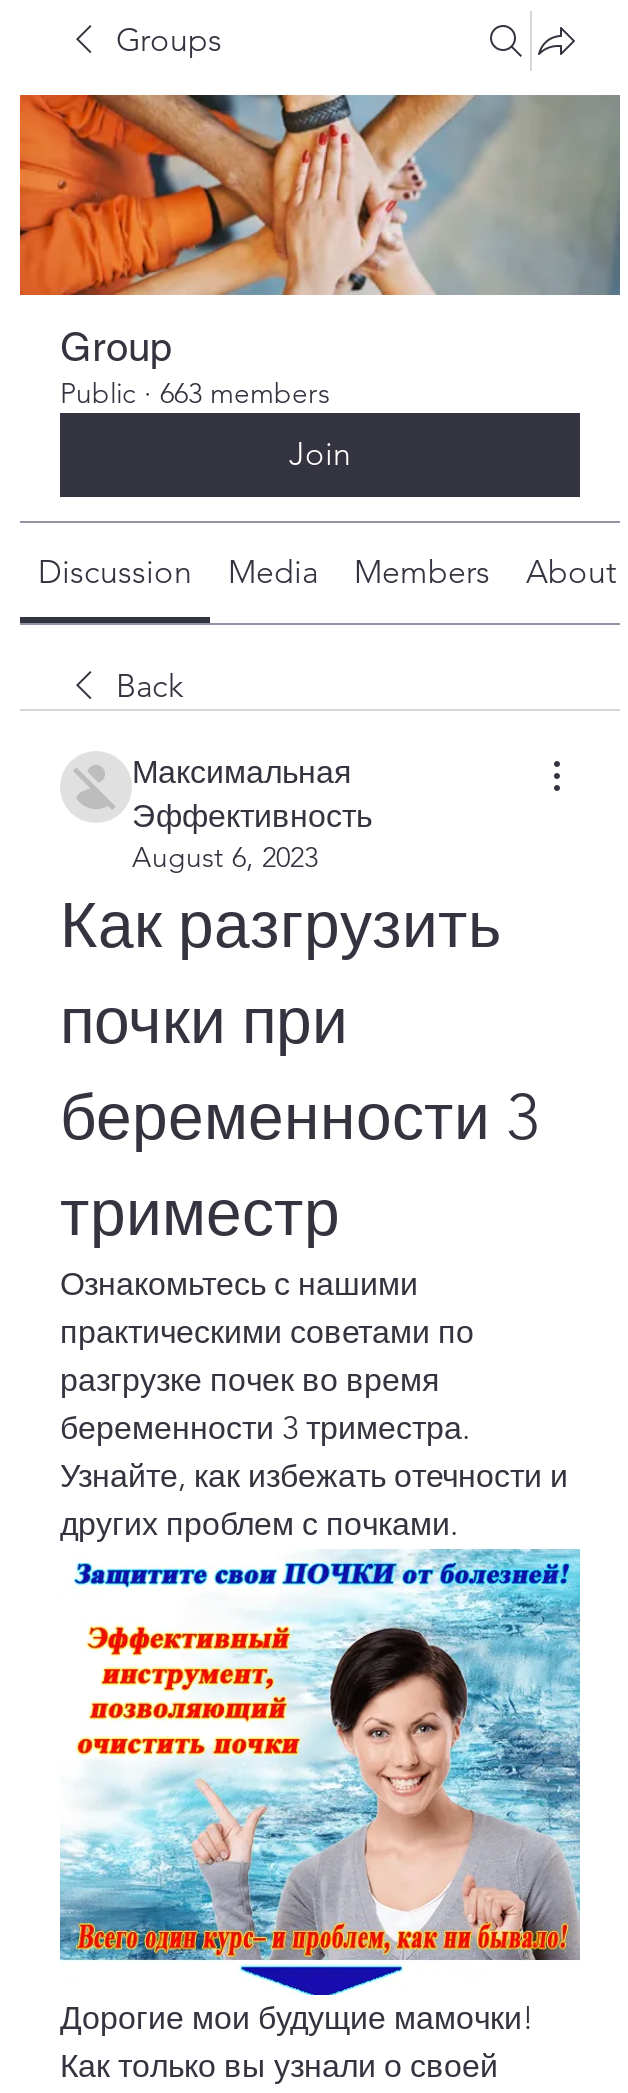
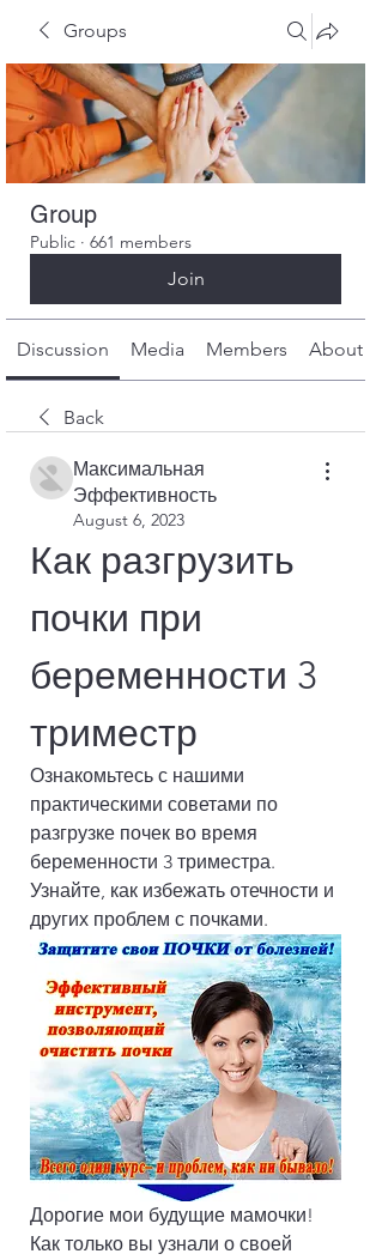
- Public · 663 members
+ Public · 661 members
